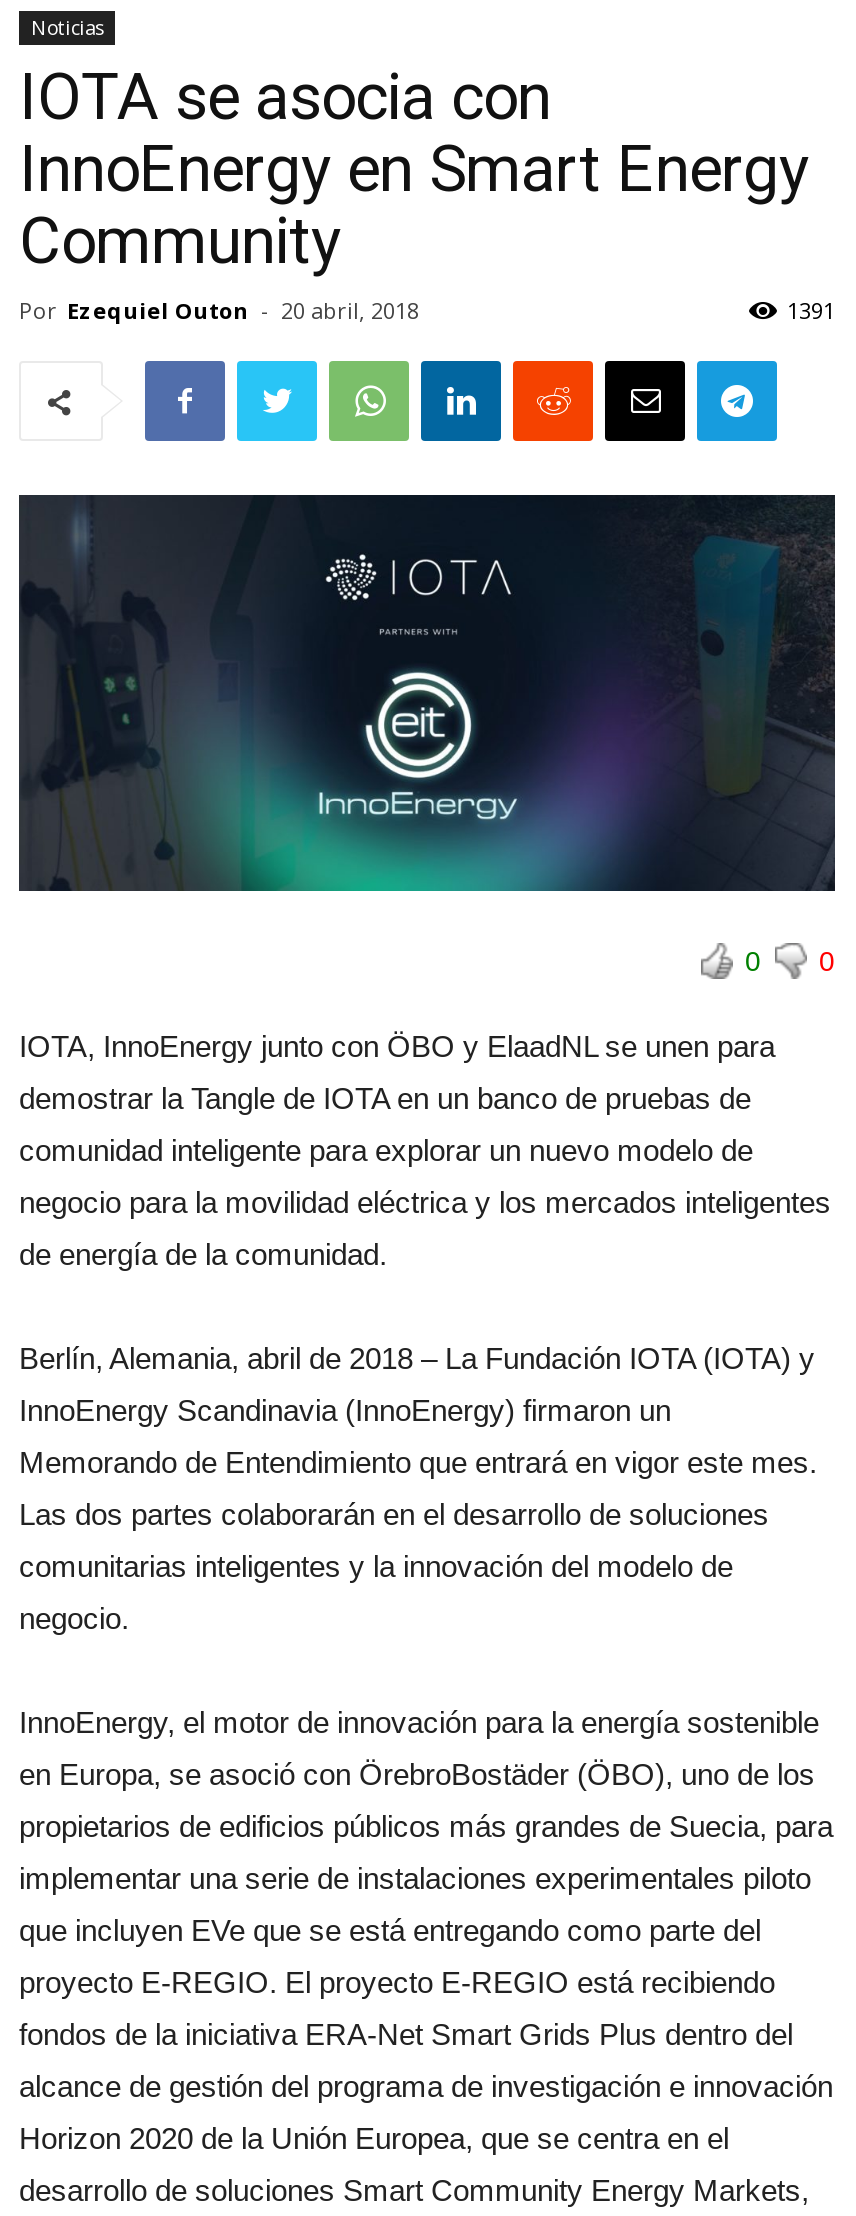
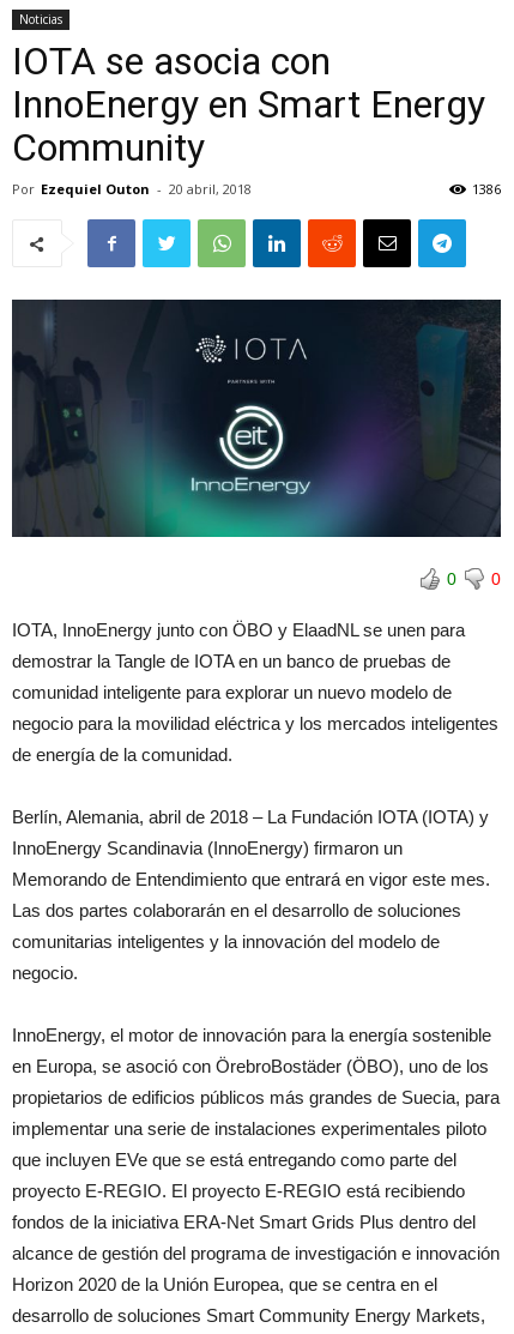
- 1391
+ 1386
